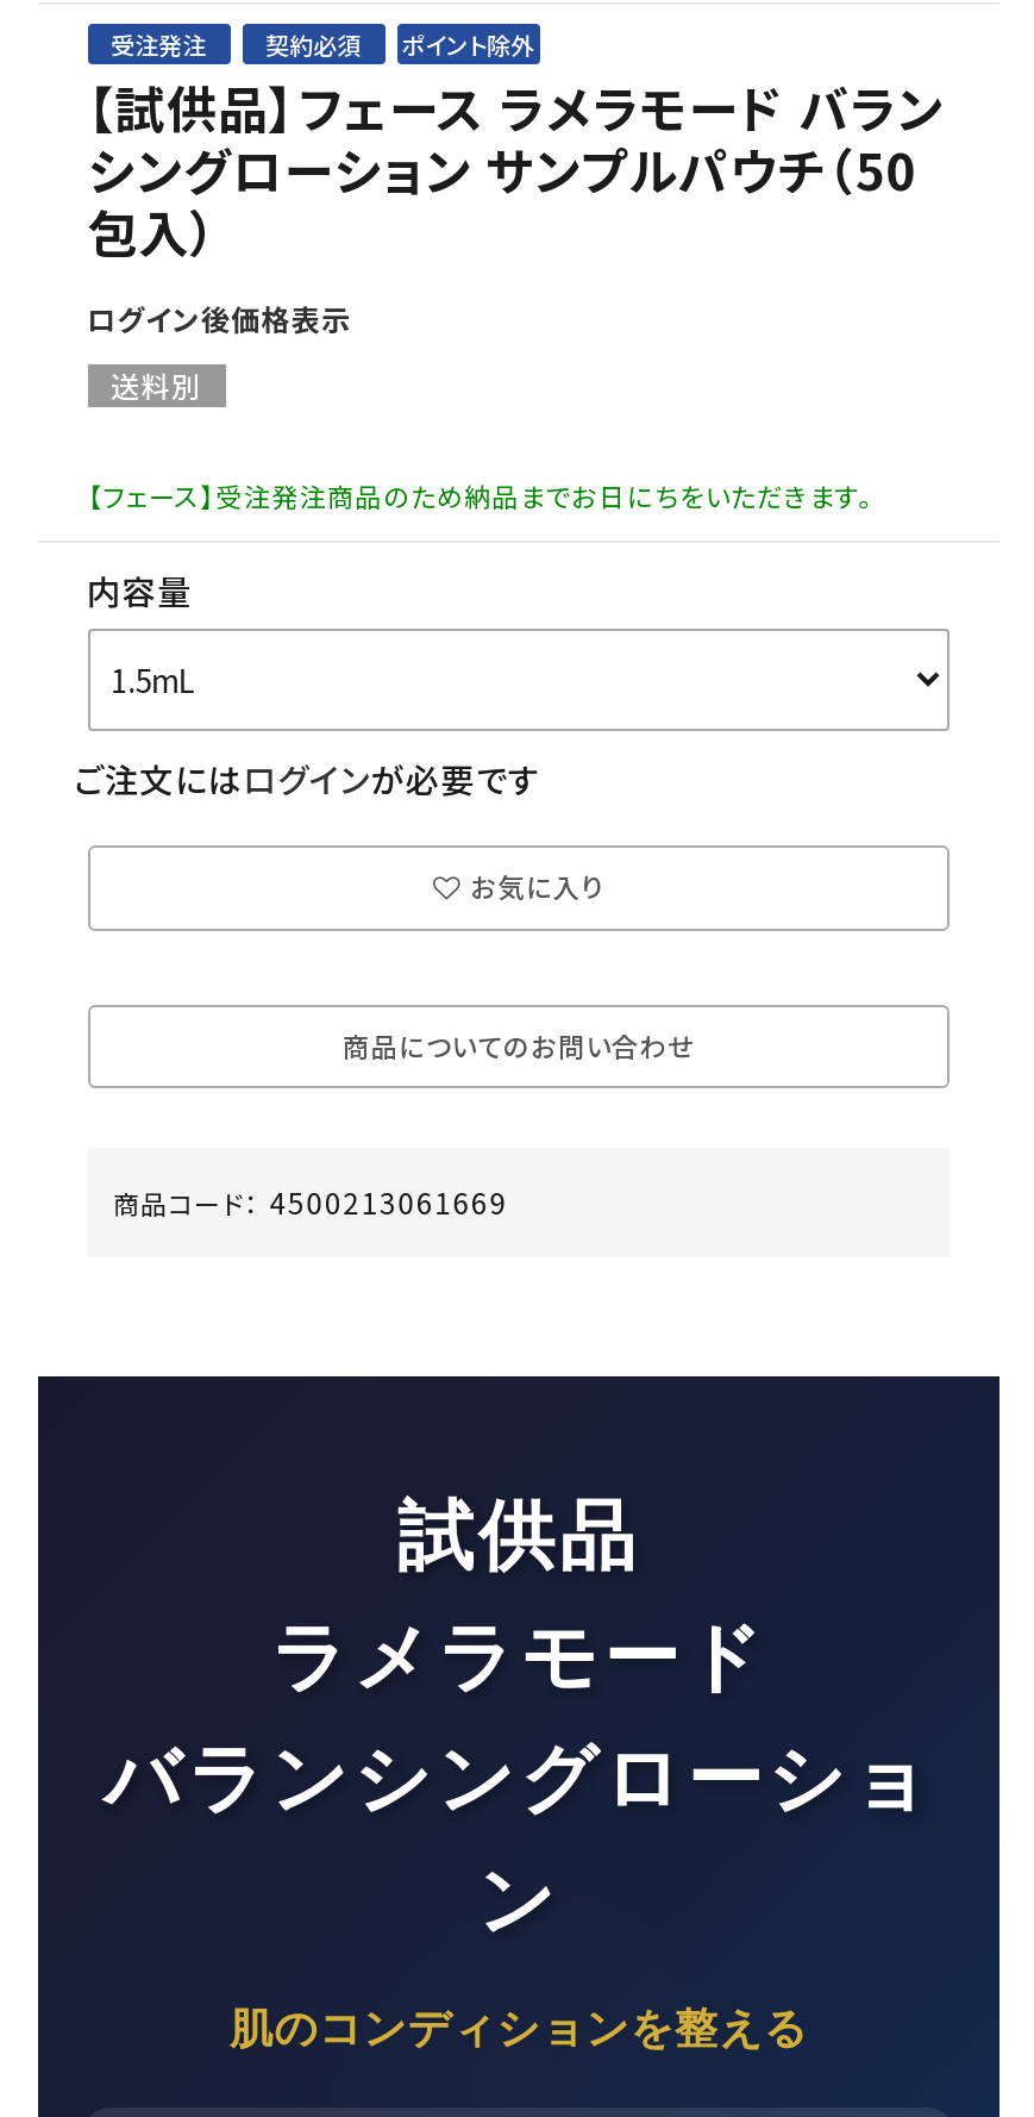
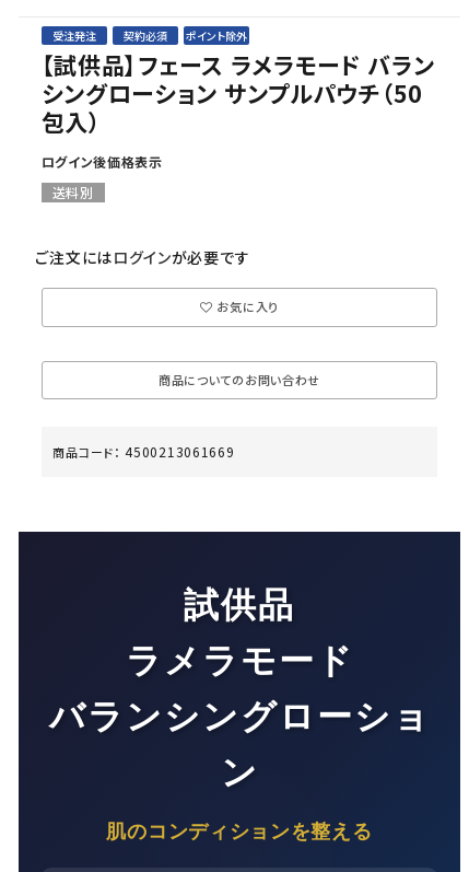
- 【フェース】受注発注商品のため納品までお日にちをいただきます。
- 内容量
